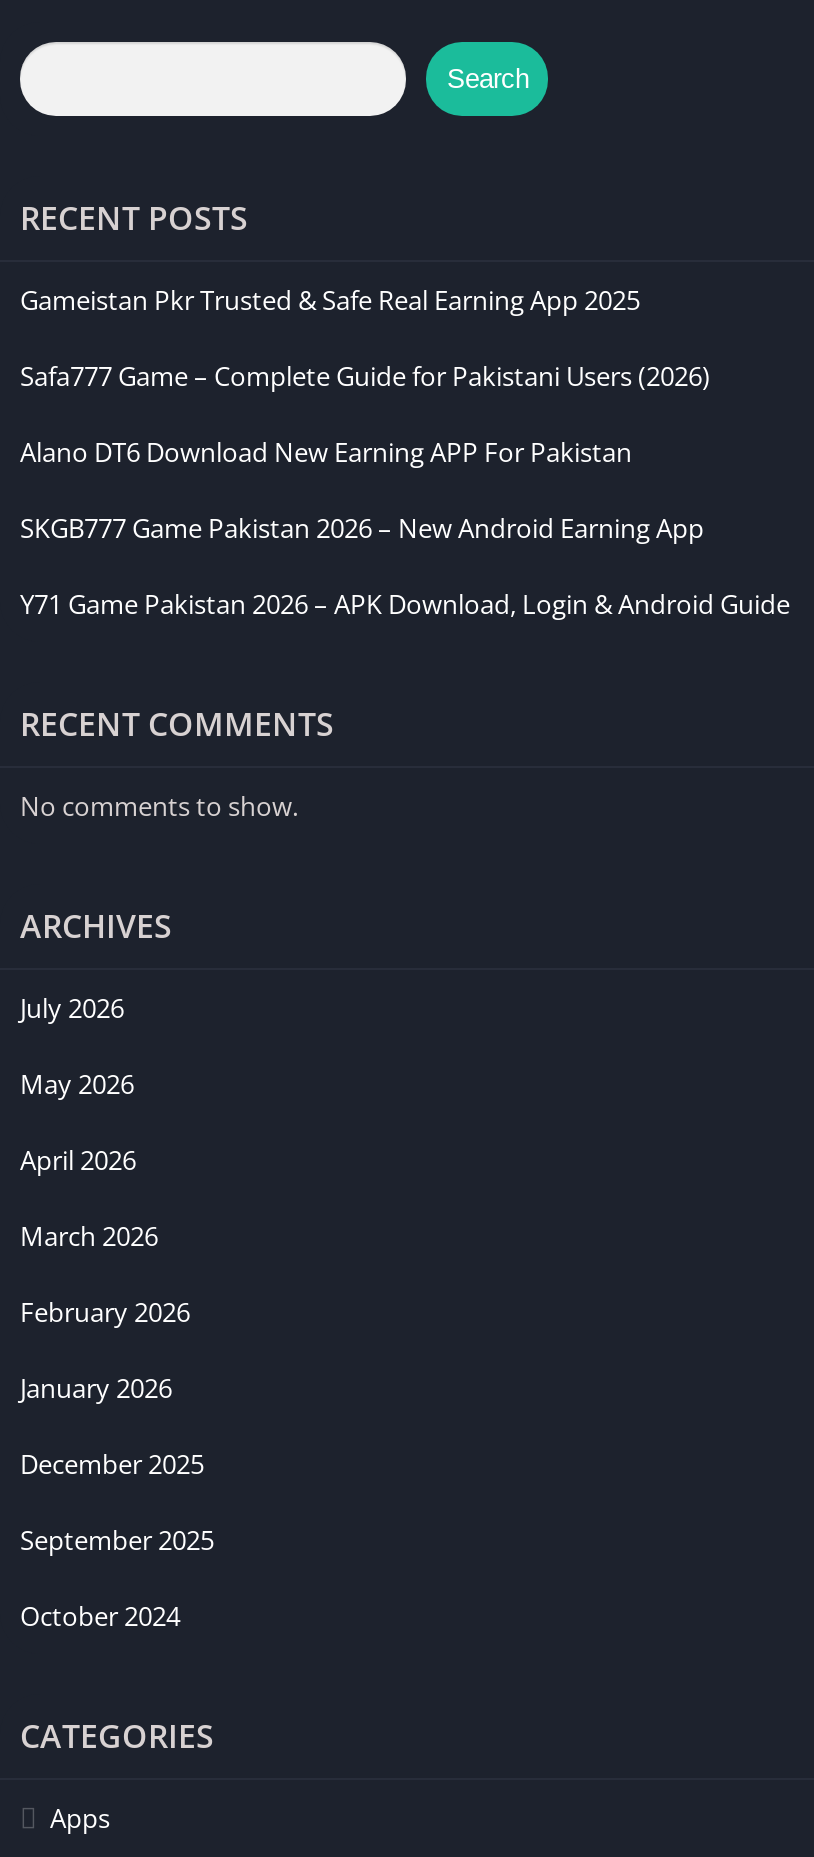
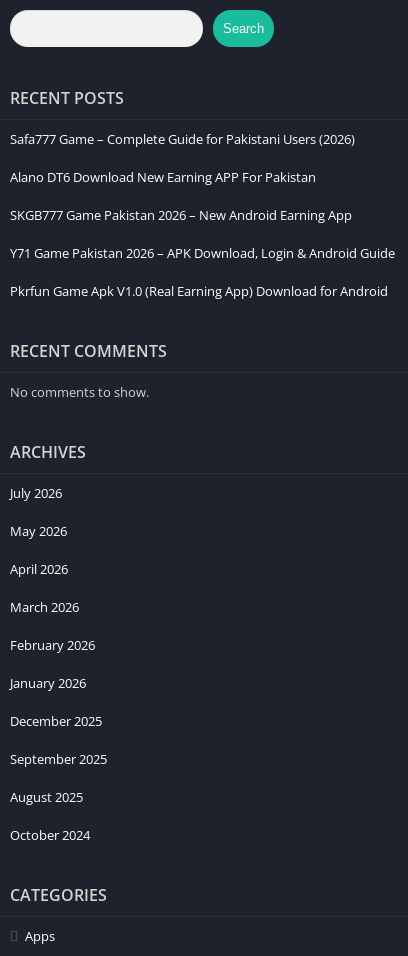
- Gameistan Pkr Trusted & Safe Real Earning App 2025

moved up: Safa777 Game – Complete Guide for Pakistani Users (2026) | Alano DT6 Download New Earning APP For Pakistan | SKGB777 Game Pakistan 2026 – New Android Earning App | Y71 Game Pakistan 2026 – APK Download, Login & Android Guide

+ Pkrfun Game Apk V1.0 (Real Earning App) Download for Android

+ August 2025
